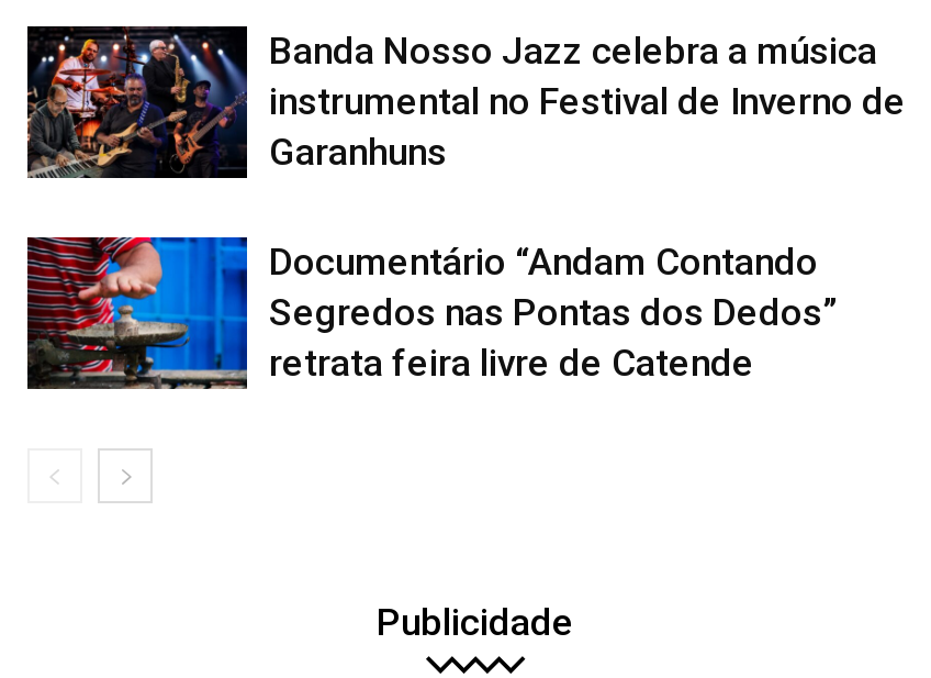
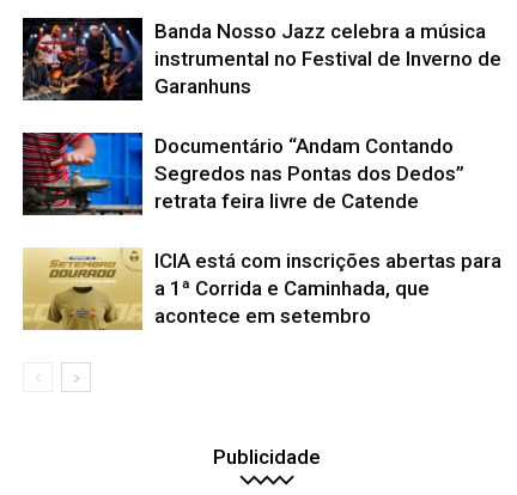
+ [image]
+ ICIA está com inscrições abertas para
+ a 1ª Corrida e Caminhada, que
+ acontece em setembro
